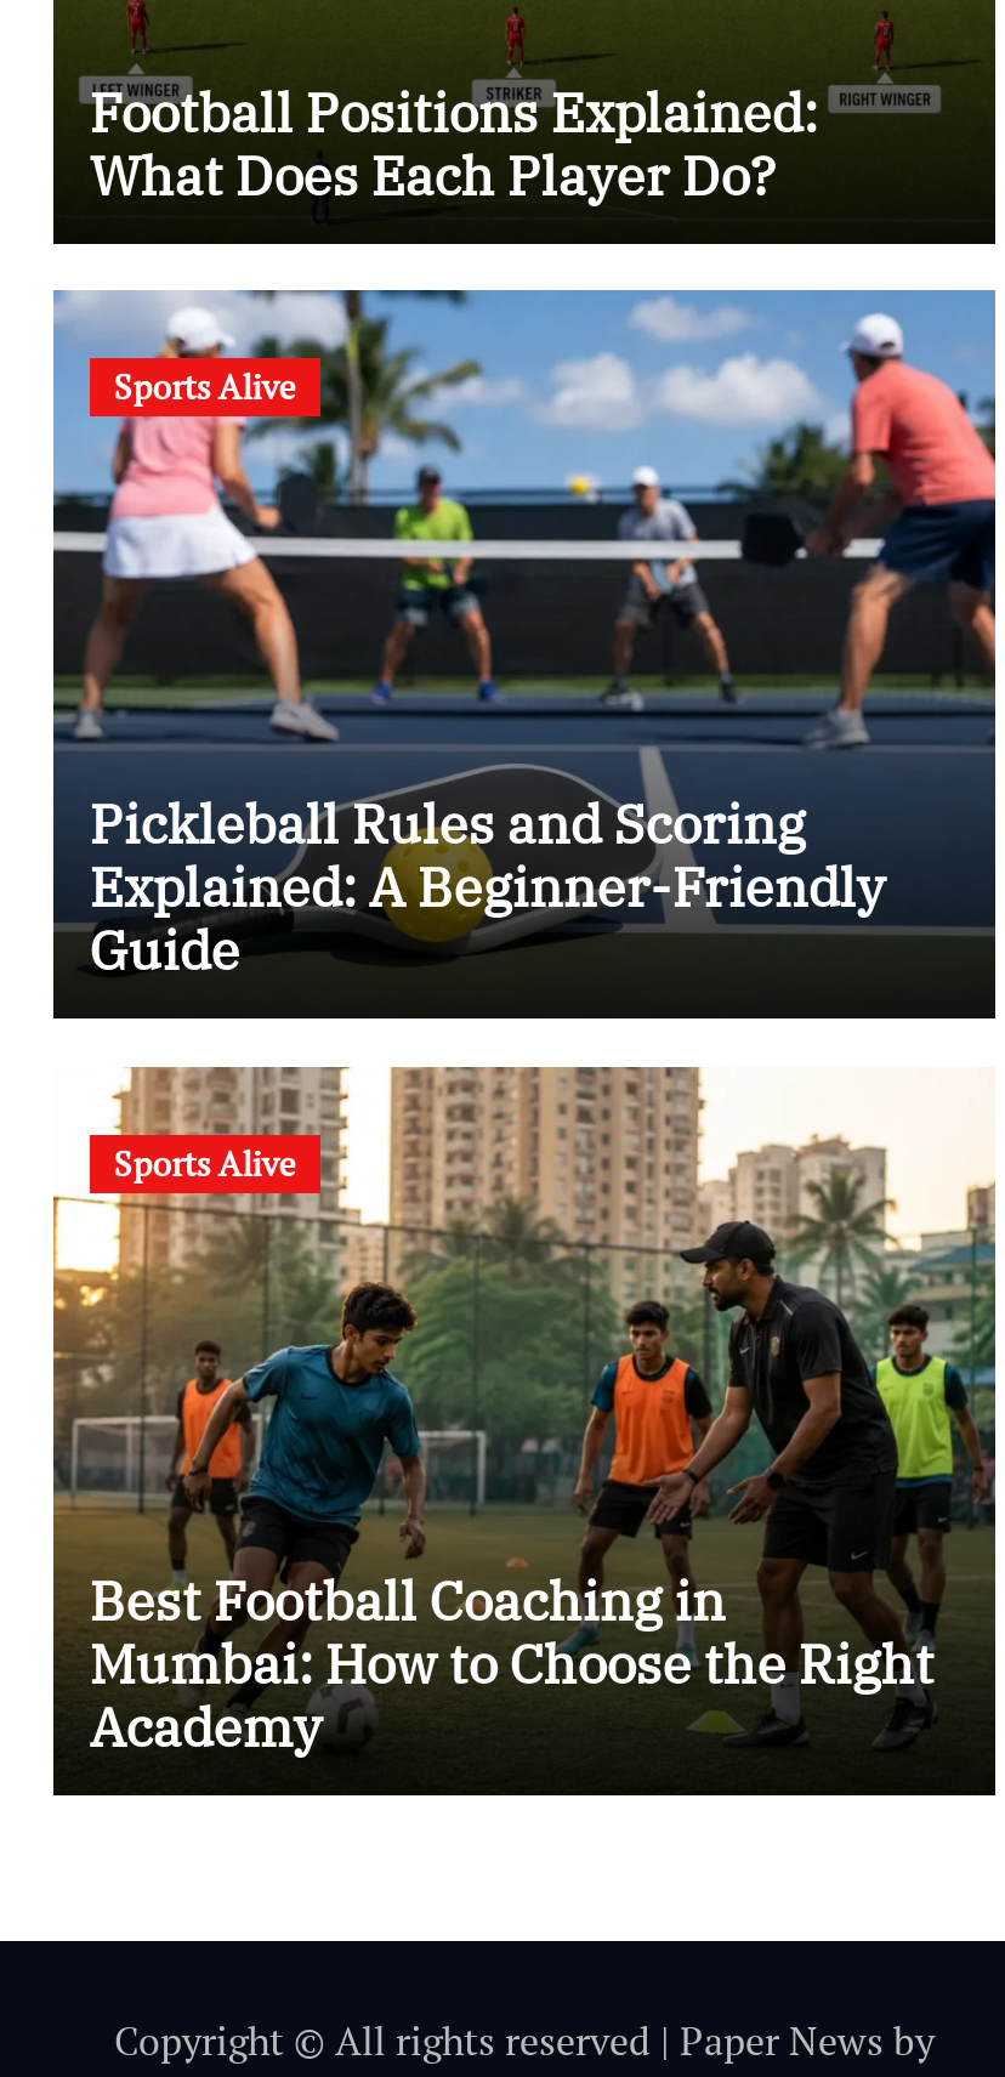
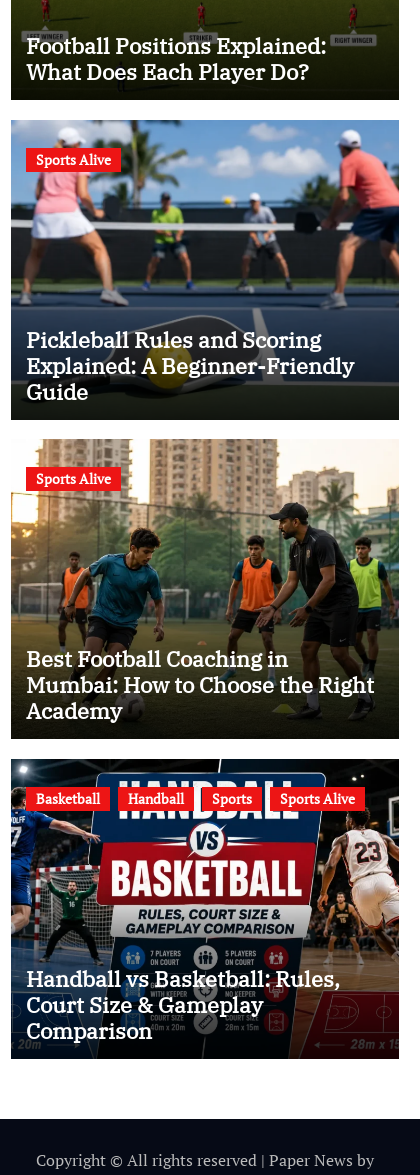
+ [image]
+ Basketball
+ Handball
+ Sports
+ Sports Alive

+ Handball vs Basketball: Rules,
+ Court Size & Gameplay
+ Comparison
